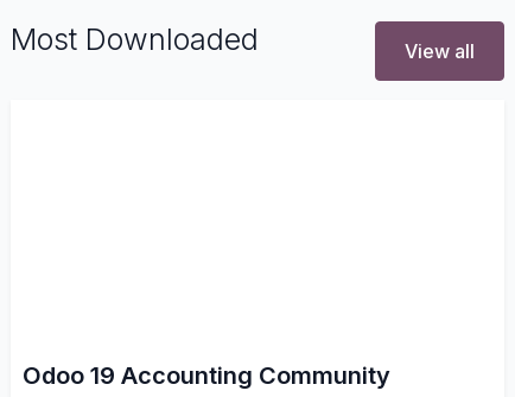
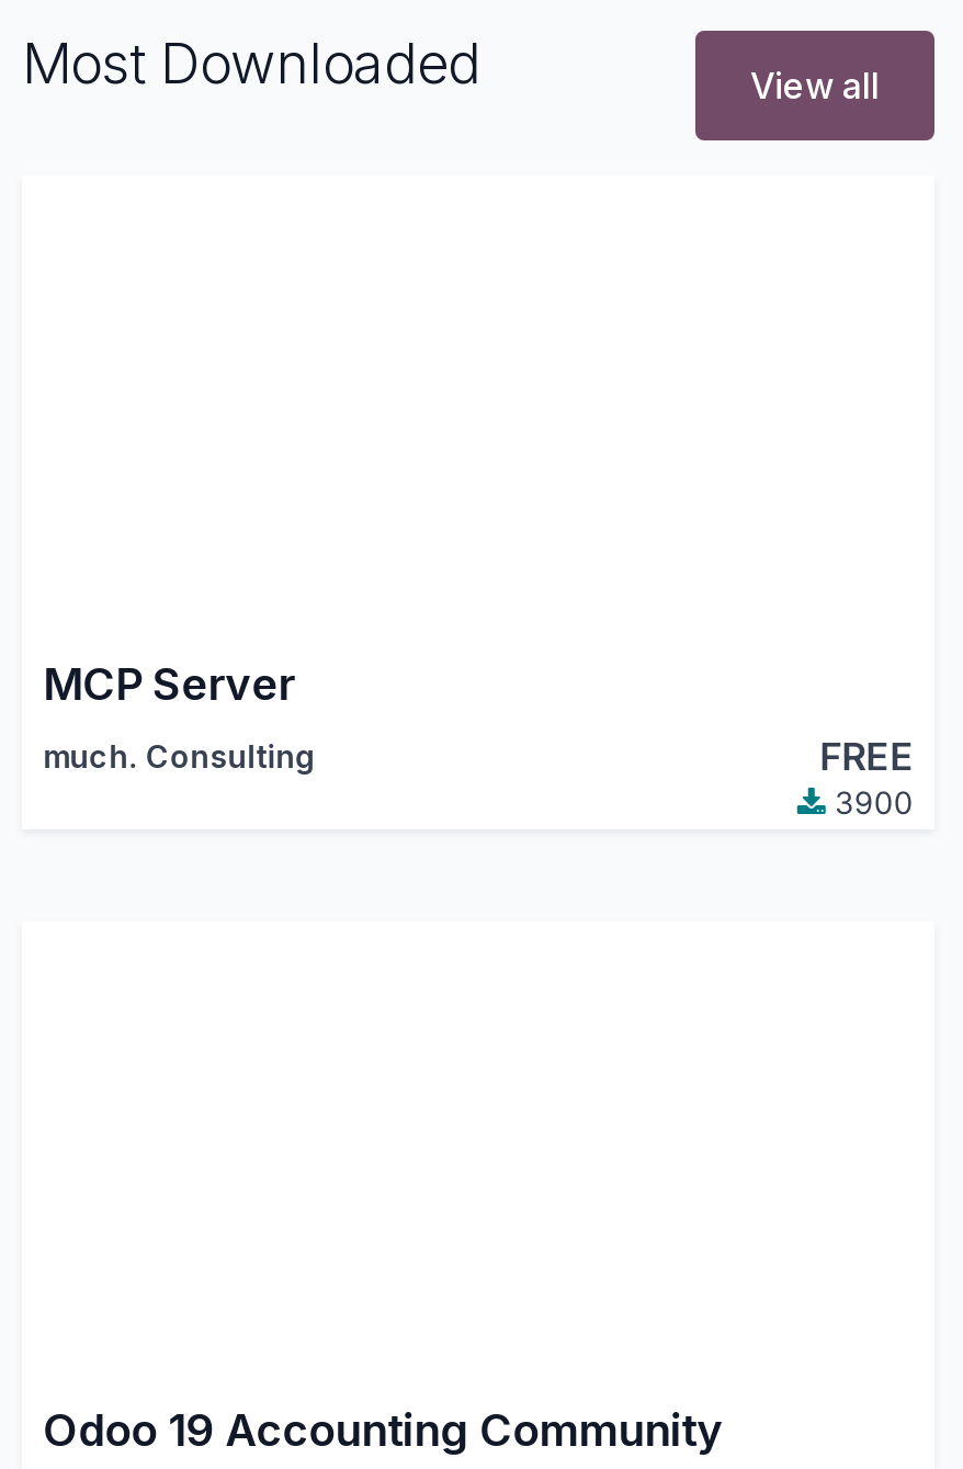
+ MCP Server
+ much. Consulting
+ FREE
+ 3900
